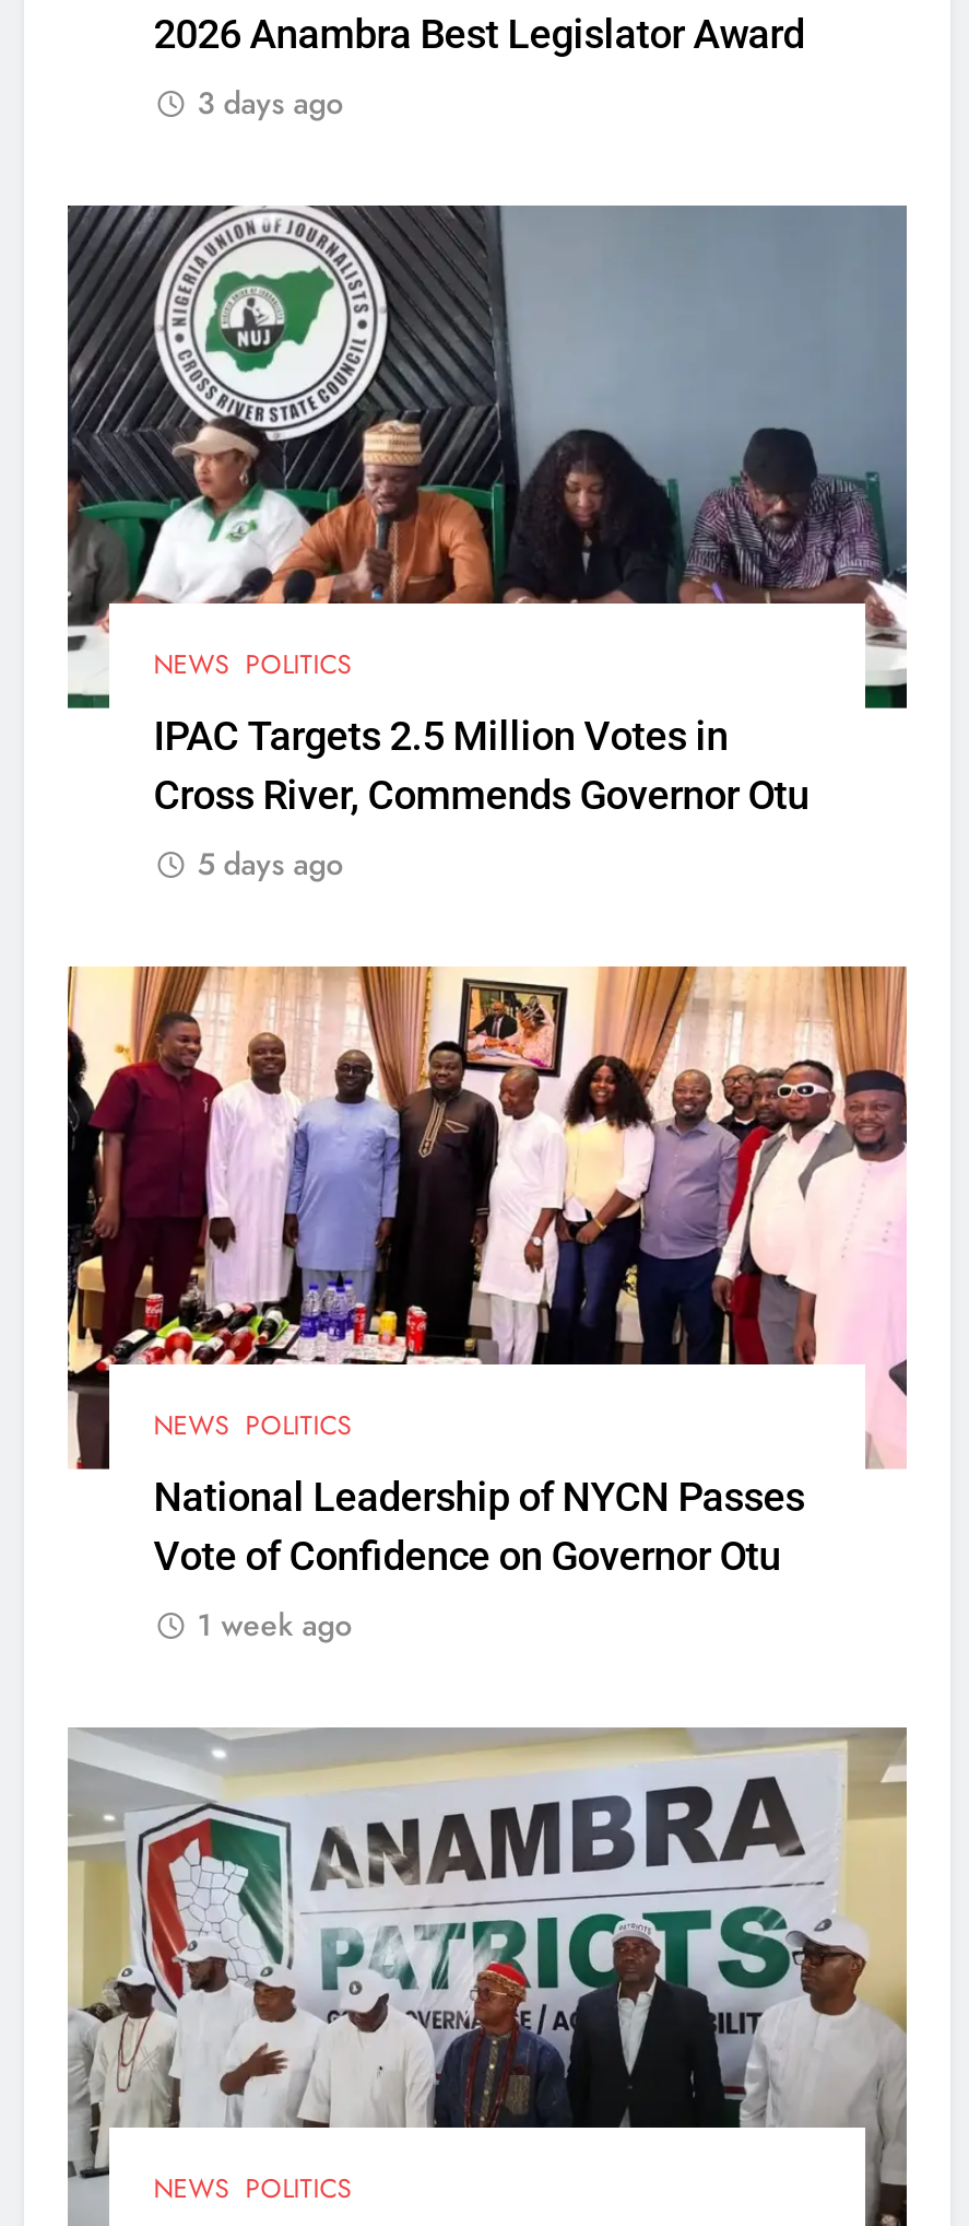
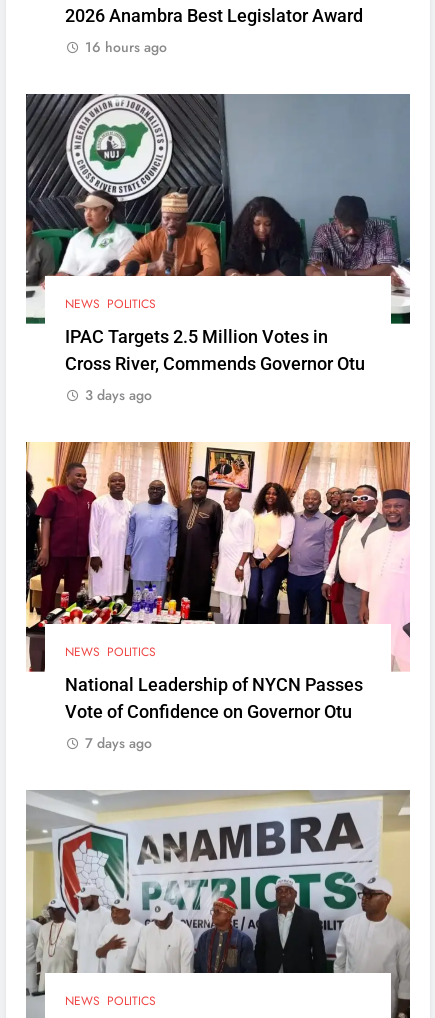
- 3 days ago
+ 16 hours ago

- 5 days ago
+ 3 days ago

- 1 week ago
+ 7 days ago
